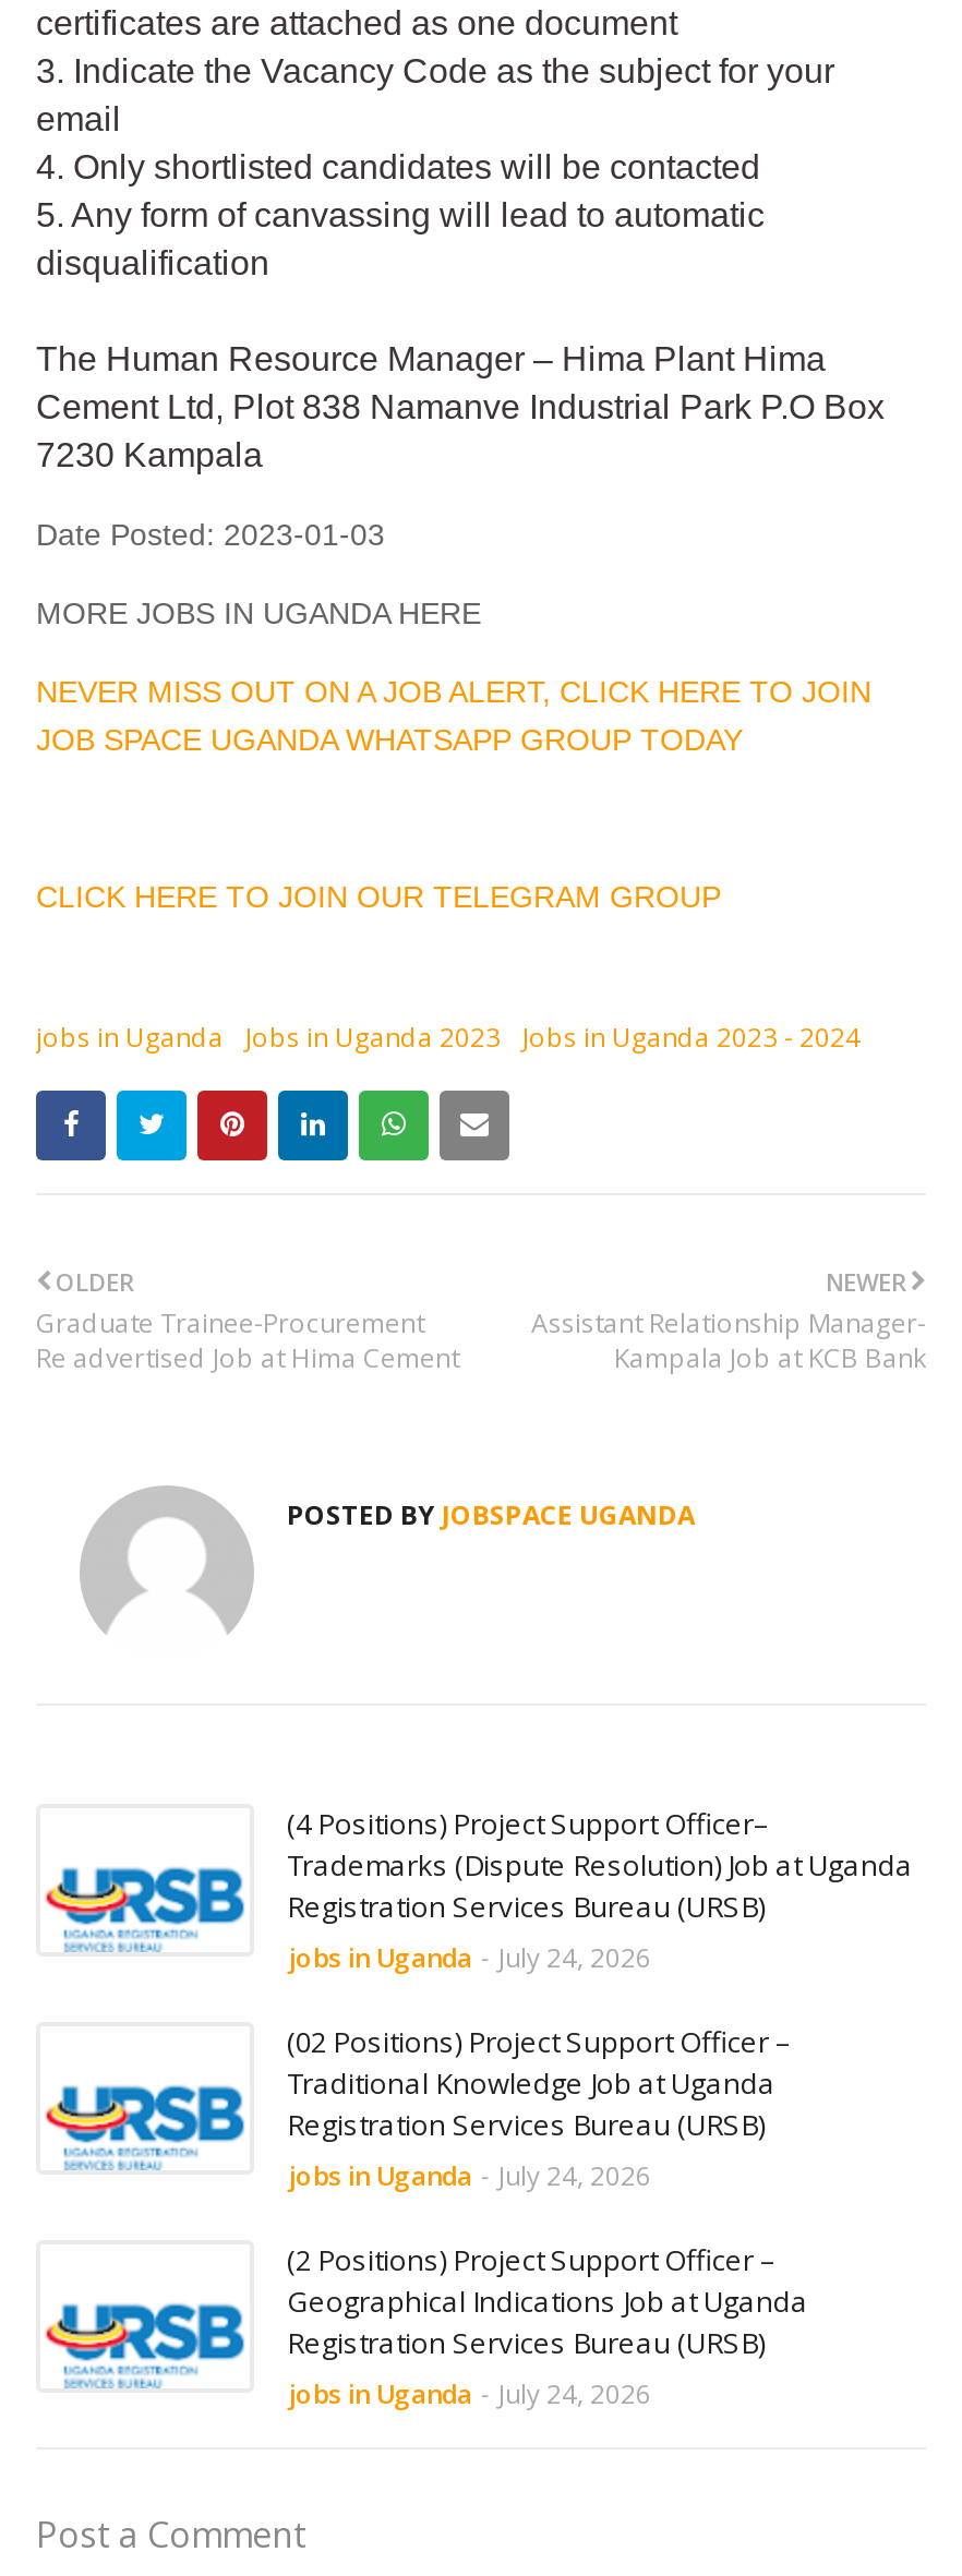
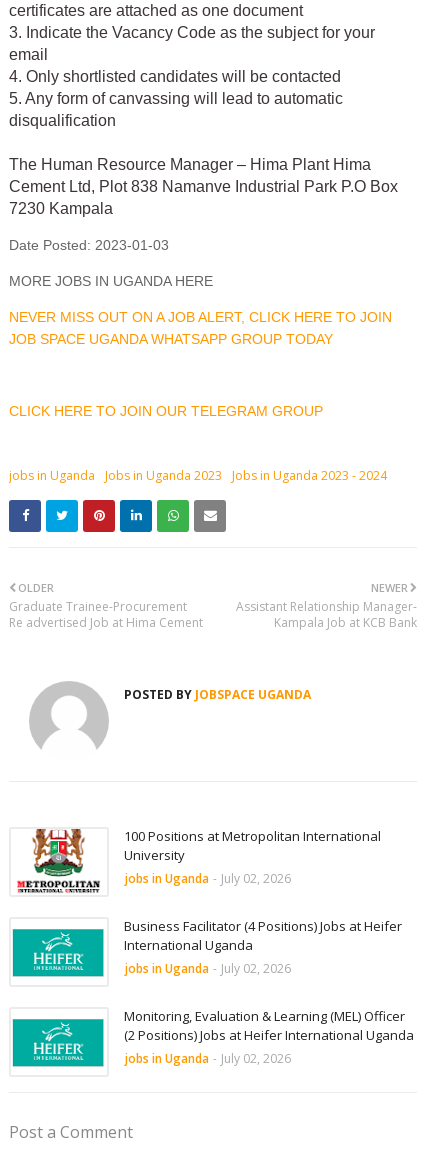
- [image]
- (4 Positions) Project Support Officer–
- Trademarks (Dispute Resolution) Job at Uganda
- Registration Services Bureau (URSB)
- jobs in Uganda - July 24, 2026
+ [image]
+ 100 Positions at Metropolitan International
+ University
+ jobs in Uganda - July 02, 2026

- [image]
- (02 Positions) Project Support Officer –
- Traditional Knowledge Job at Uganda
- Registration Services Bureau (URSB)
- jobs in Uganda - July 24, 2026
+ [image]
+ Business Facilitator (4 Positions) Jobs at Heifer
+ International Uganda
+ jobs in Uganda - July 02, 2026

- [image]
- (2 Positions) Project Support Officer –
- Geographical Indications Job at Uganda
- Registration Services Bureau (URSB)
- jobs in Uganda - July 24, 2026
+ [image]
+ Monitoring, Evaluation & Learning (MEL) Officer
+ (2 Positions) Jobs at Heifer International Uganda
+ jobs in Uganda - July 02, 2026
